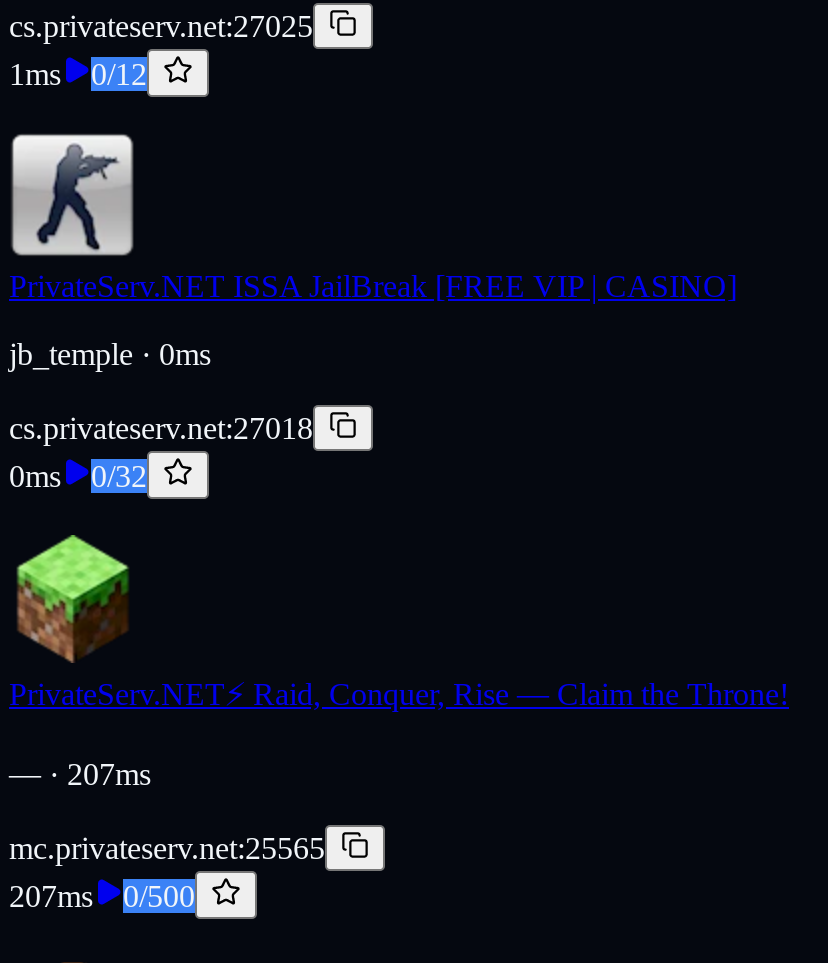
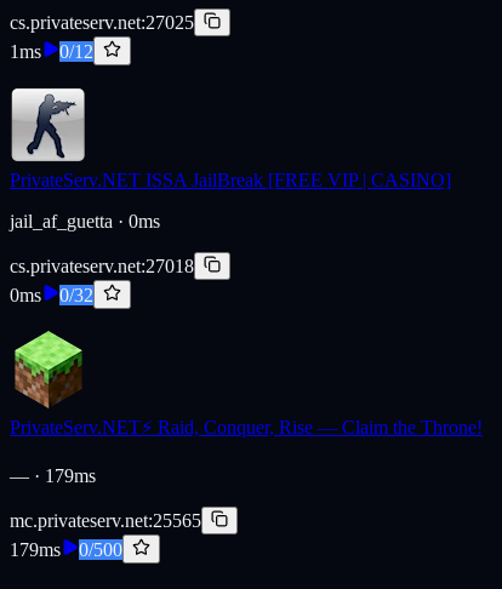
- jb_temple · 0ms
+ jail_af_guetta · 0ms

- — · 207ms
+ — · 179ms

- 207ms 0/500
+ 179ms 0/500
